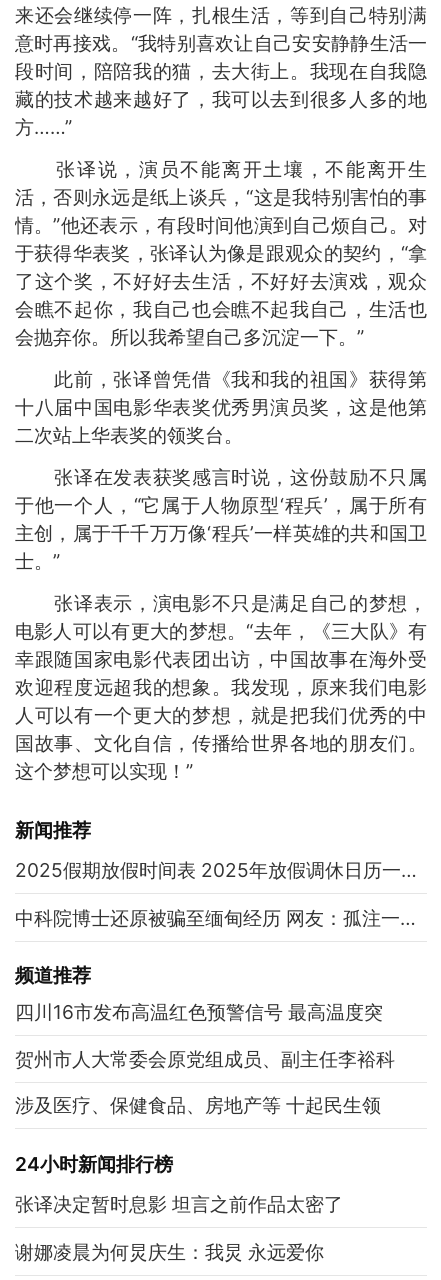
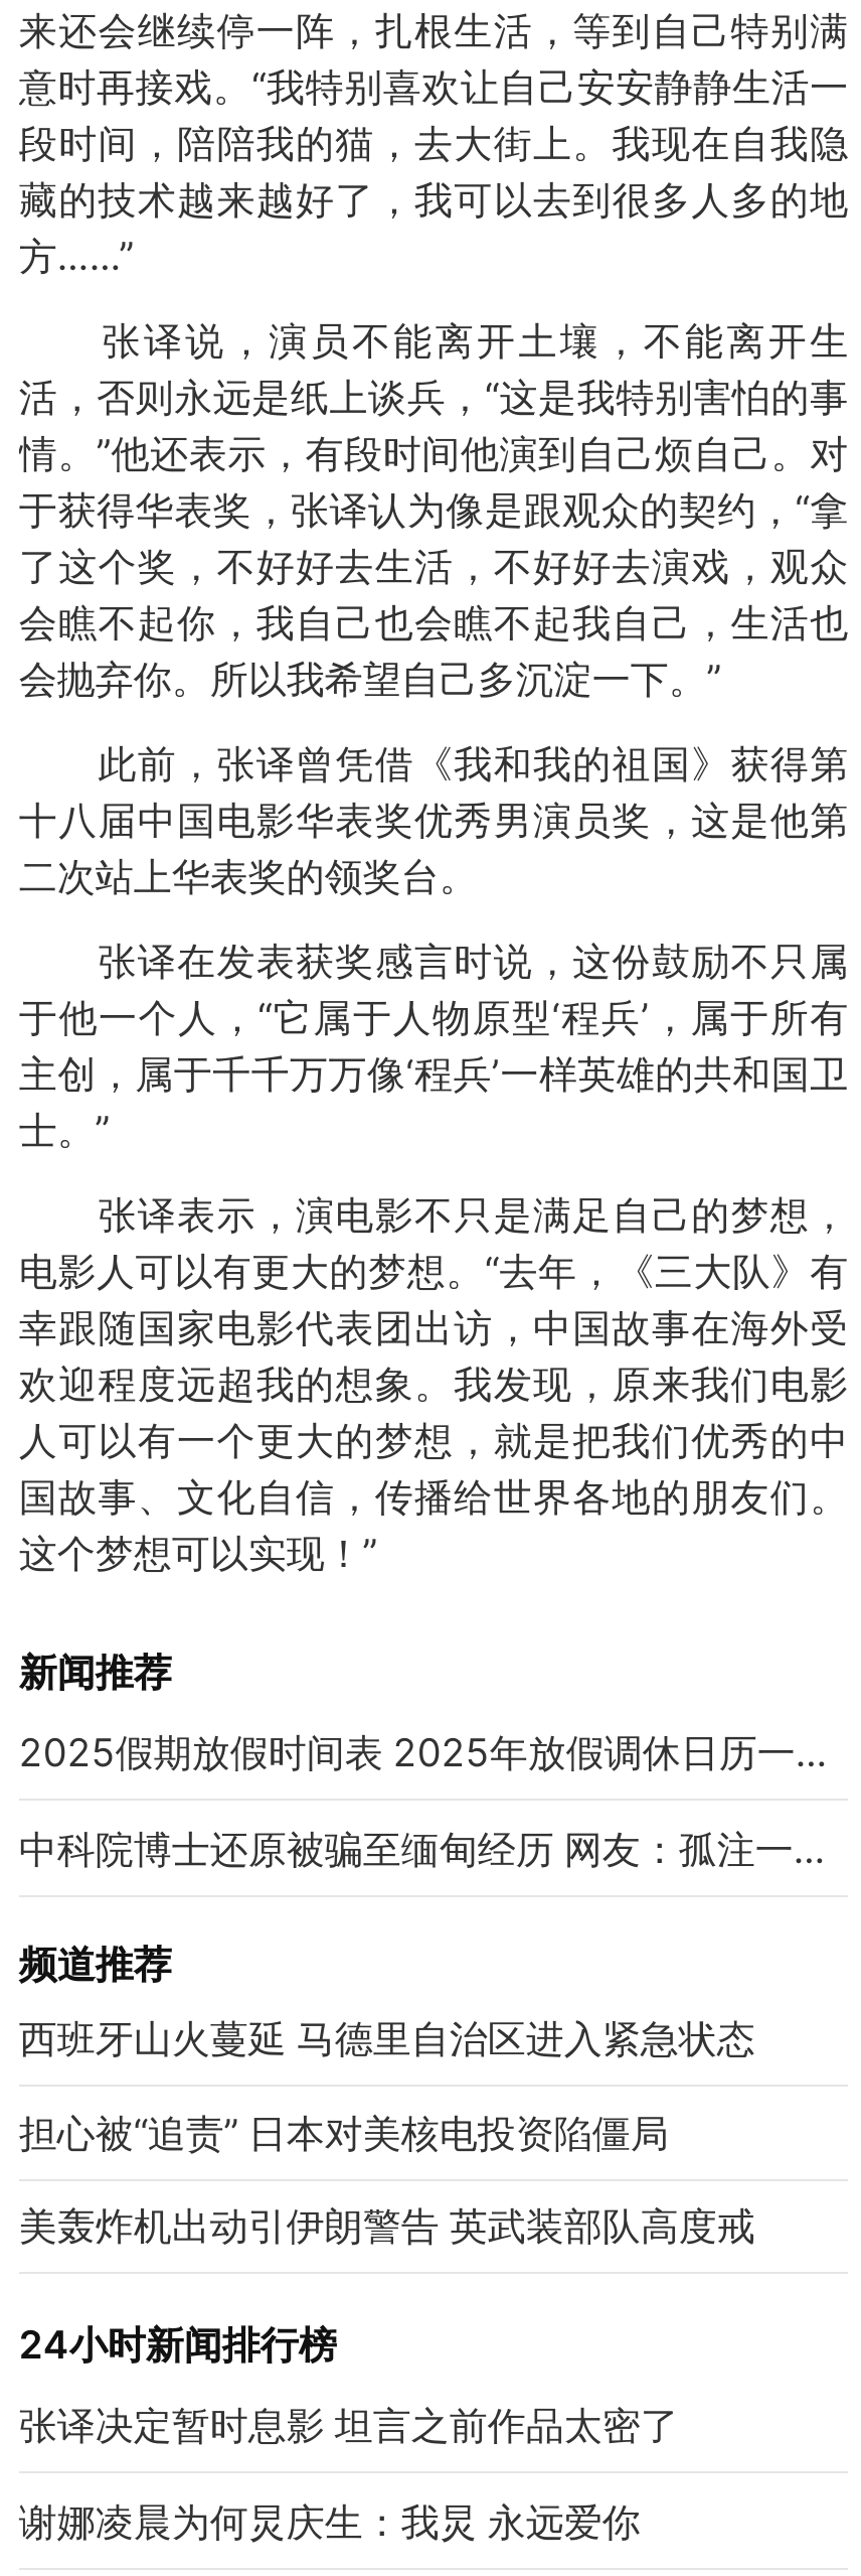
- 四川16市发布高温红色预警信号 最高温度突
+ 西班牙山火蔓延 马德里自治区进入紧急状态

- 贺州市人大常委会原党组成员、副主任李裕科
+ 担心被“追责” 日本对美核电投资陷僵局

- 涉及医疗、保健食品、房地产等 十起民生领
+ 美轰炸机出动引伊朗警告 英武装部队高度戒
